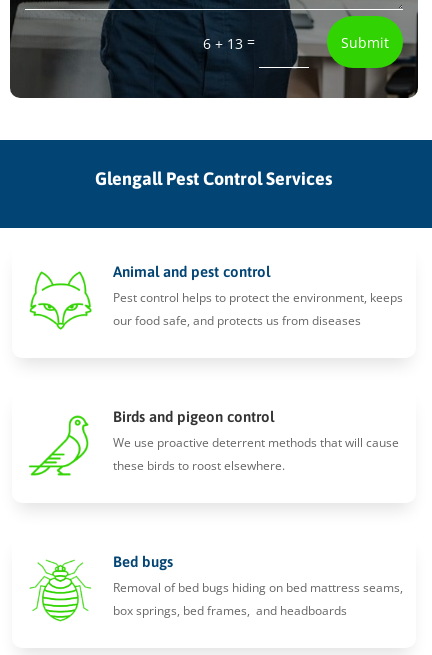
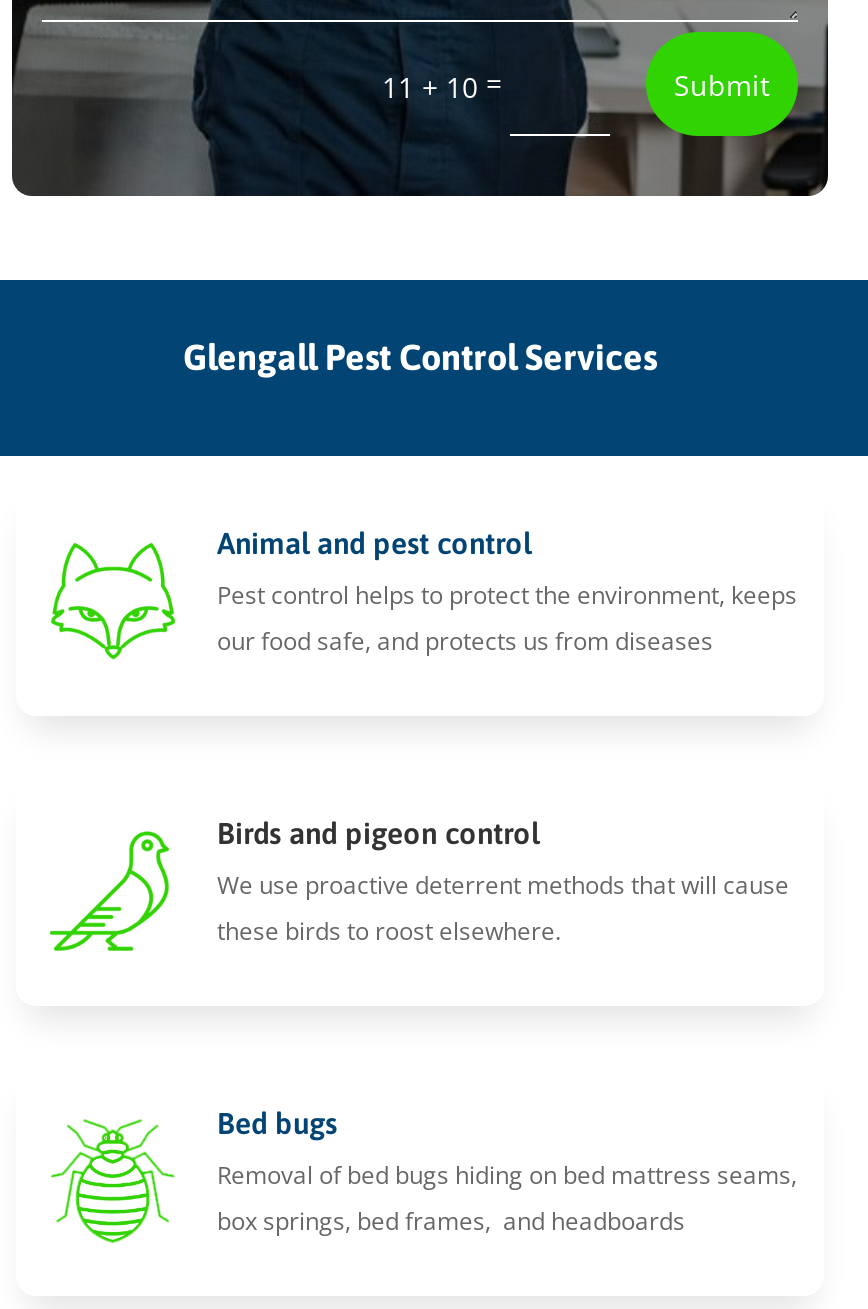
- 6 + 13 =
+ 11 + 10 =
